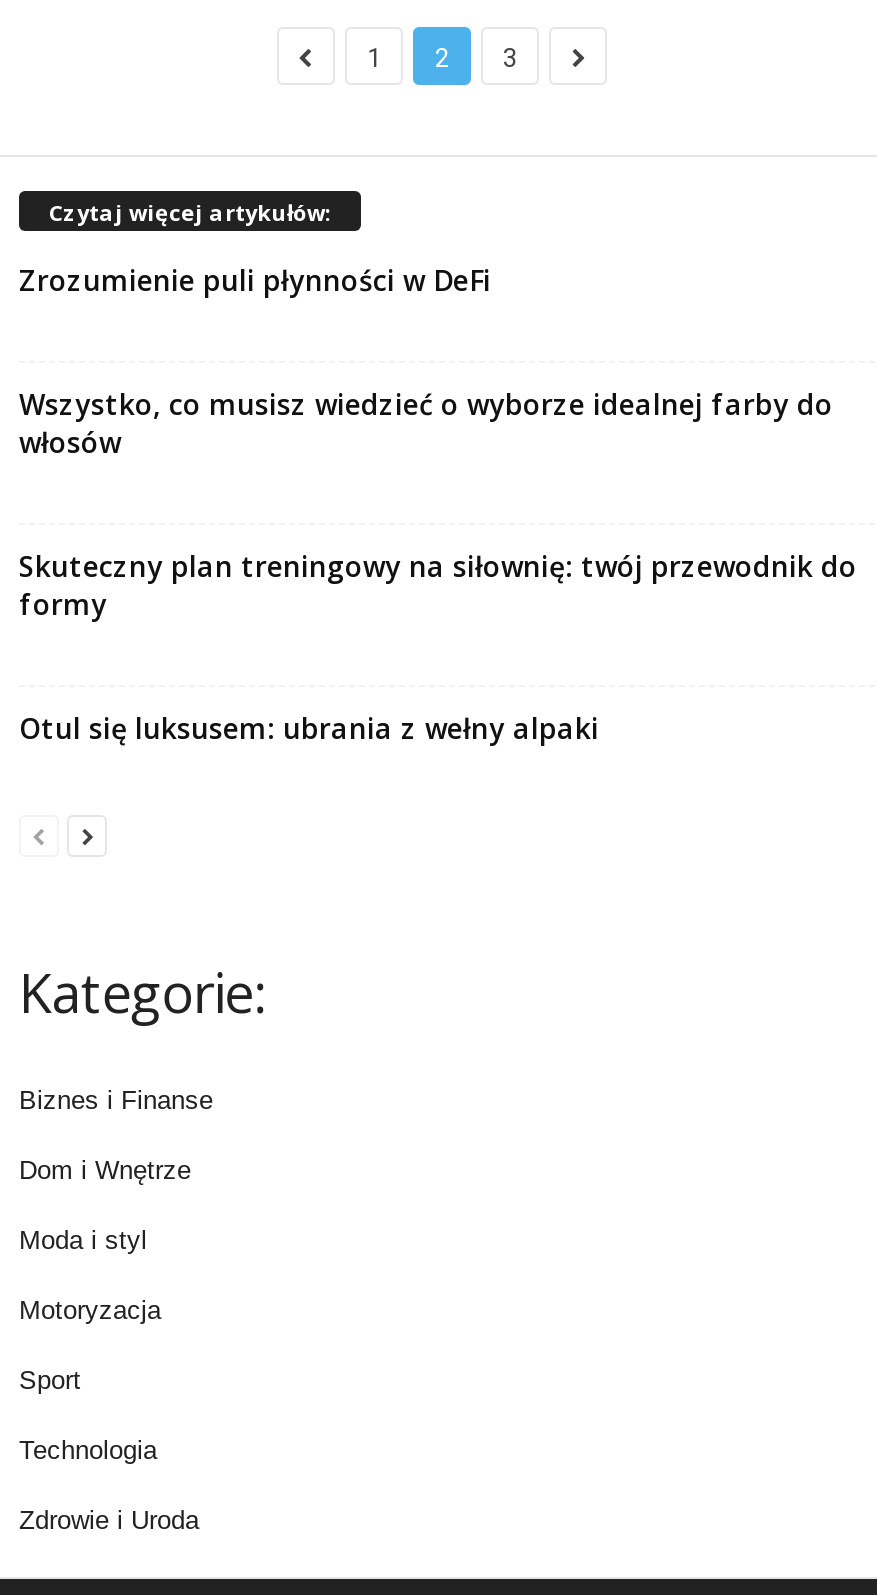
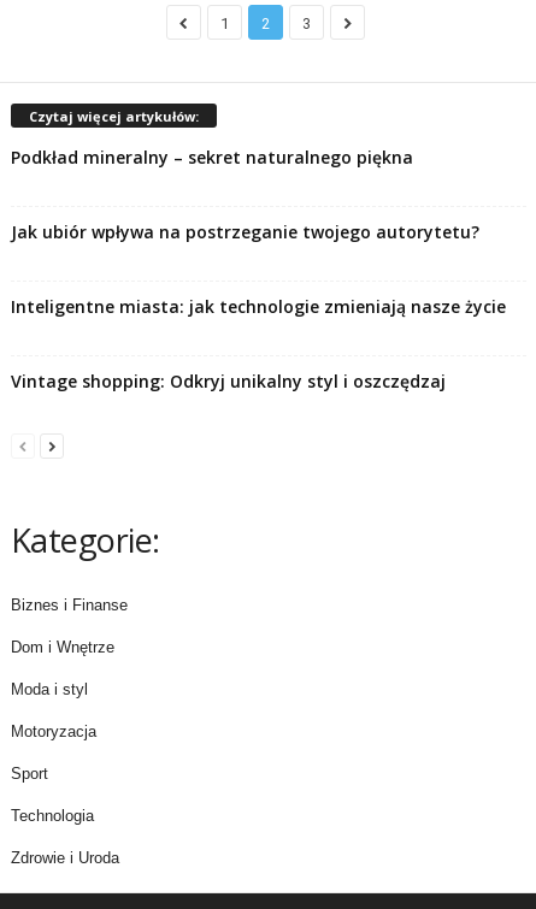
- Zrozumienie puli płynności w DeFi
+ Podkład mineralny – sekret naturalnego piękna

- Wszystko, co musisz wiedzieć o wyborze idealnej farby do
- włosów
+ Jak ubiór wpływa na postrzeganie twojego autorytetu?

- Skuteczny plan treningowy na siłownię: twój przewodnik do
- formy
+ Inteligentne miasta: jak technologie zmieniają nasze życie

- Otul się luksusem: ubrania z wełny alpaki
+ Vintage shopping: Odkryj unikalny styl i oszczędzaj
